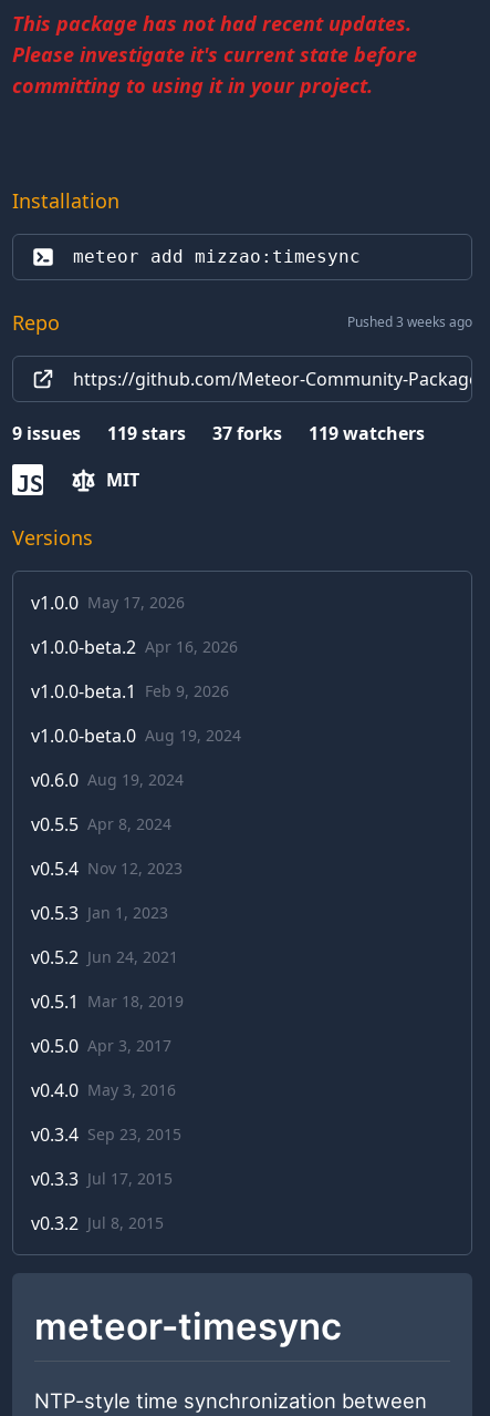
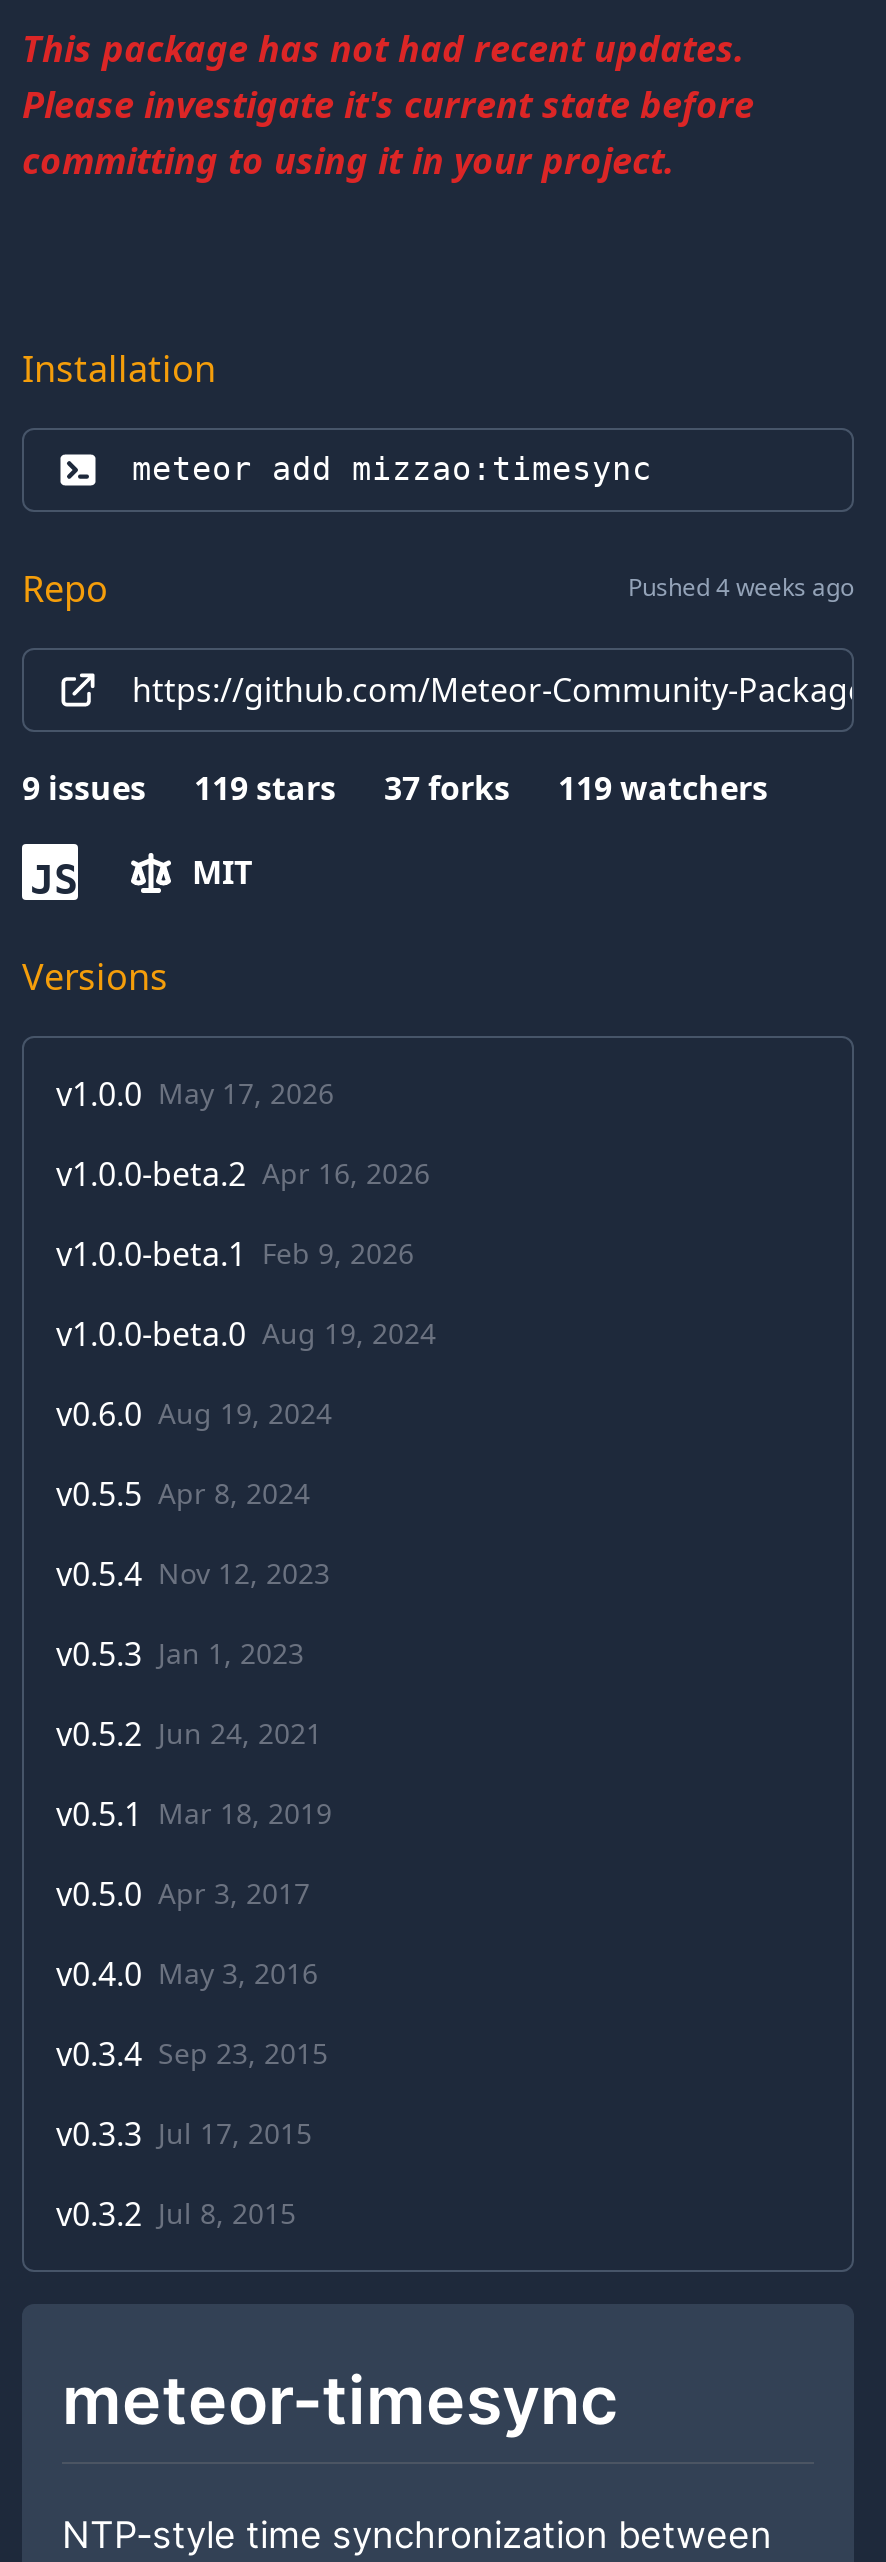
- Pushed 3 weeks ago
+ Pushed 4 weeks ago
